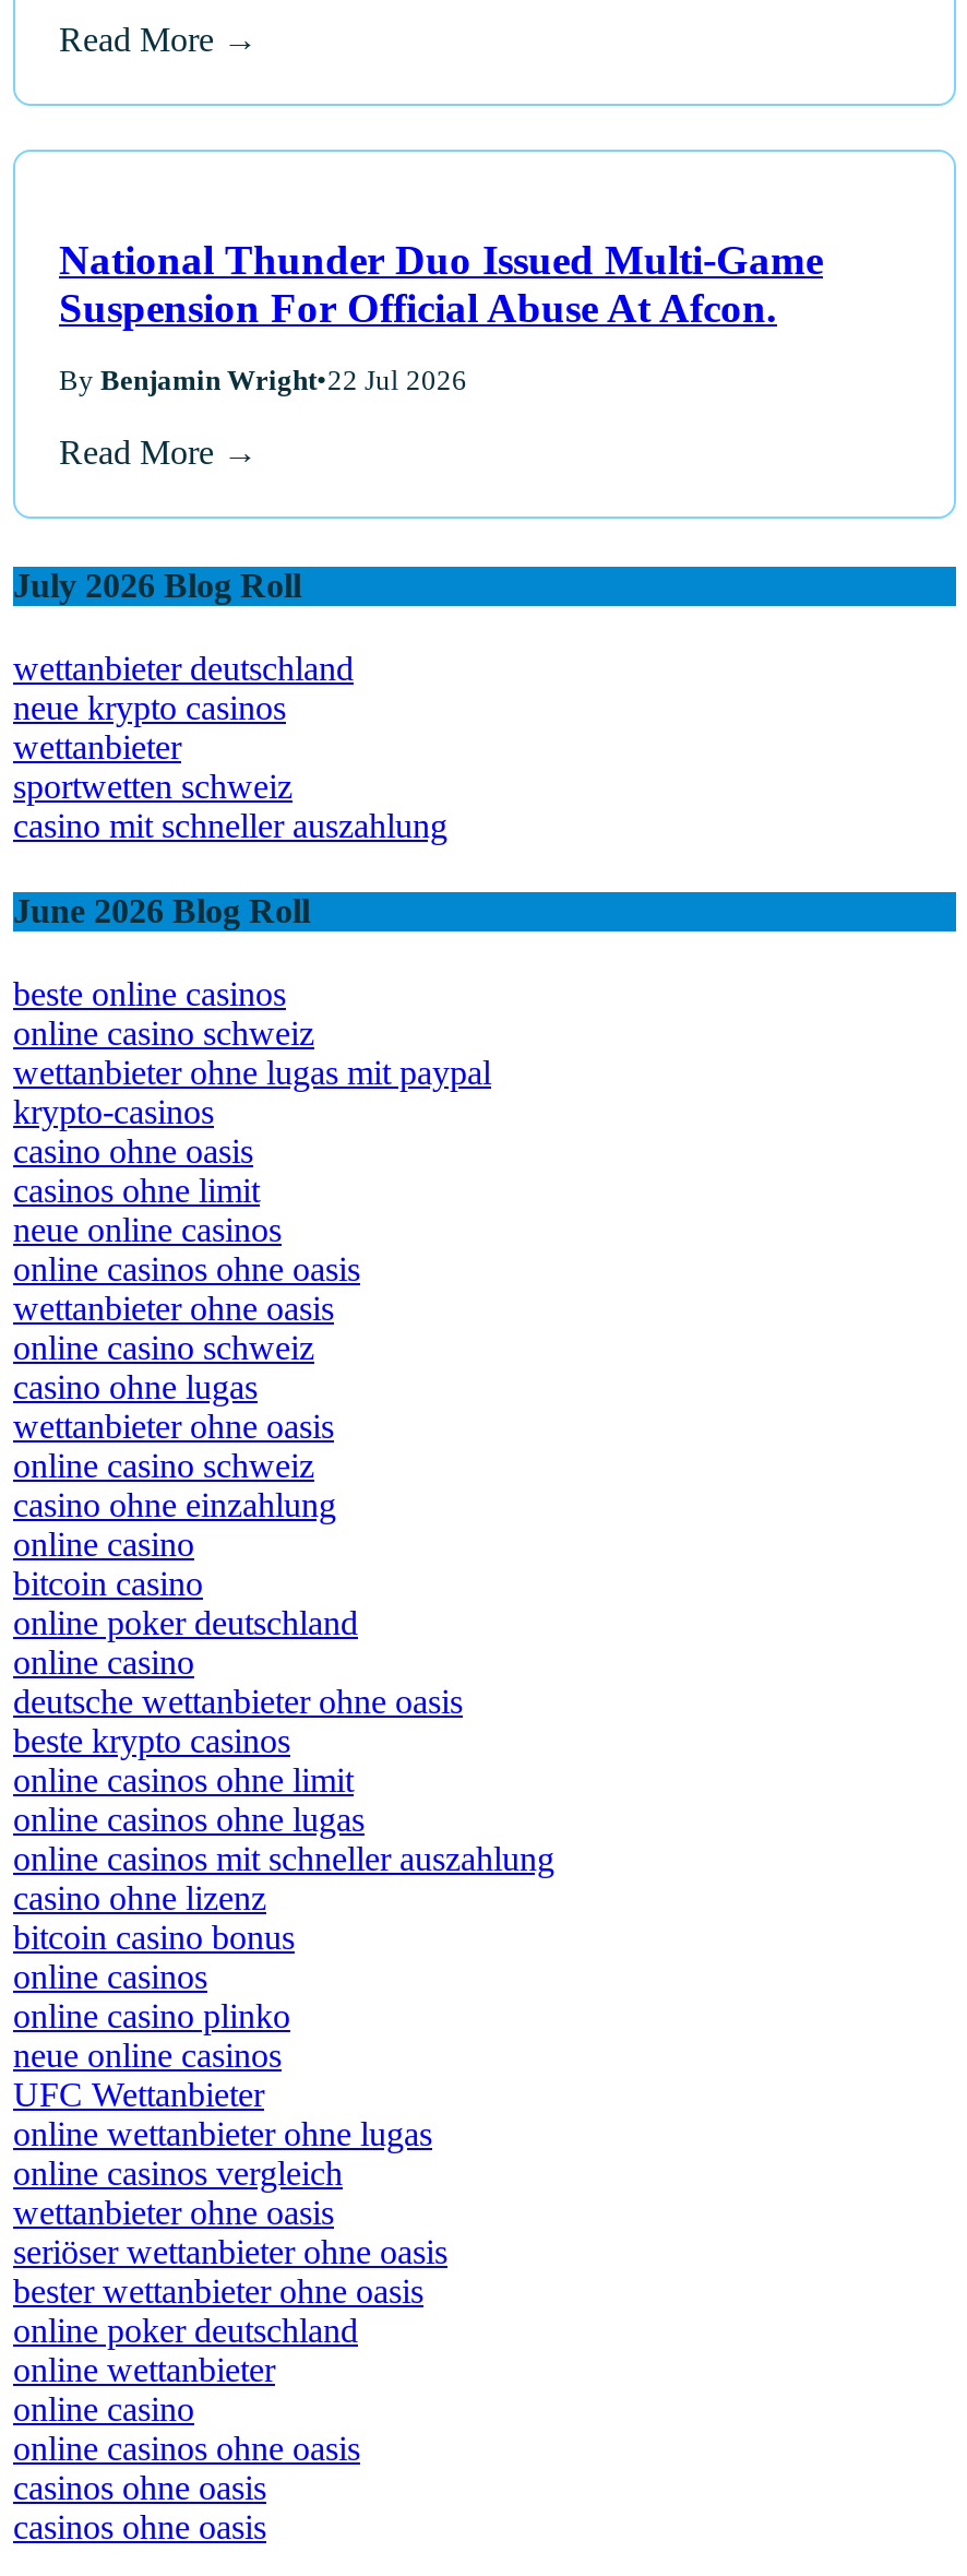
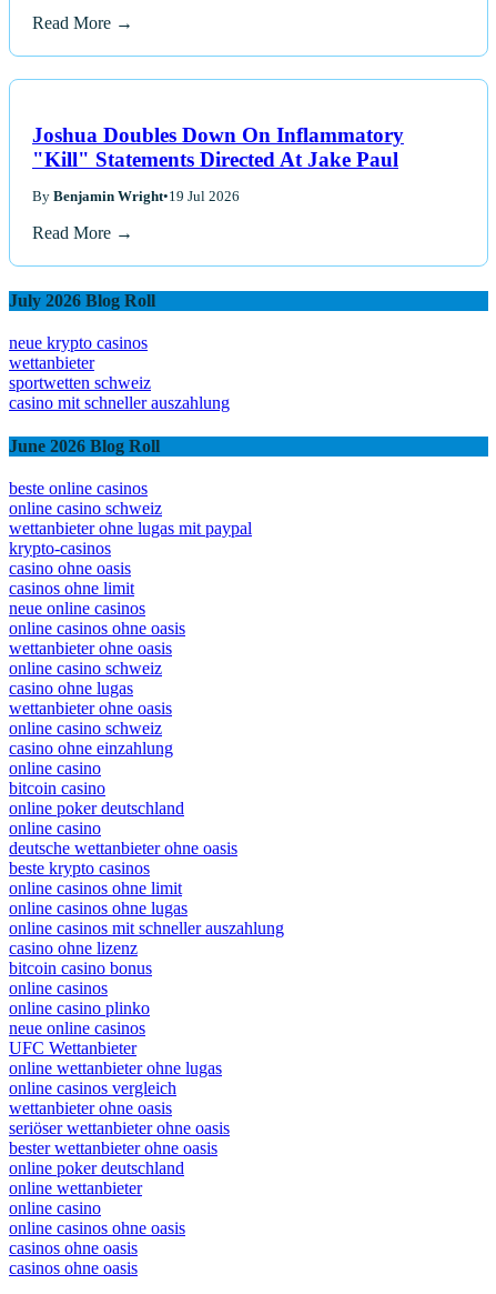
- National Thunder Duo Issued Multi-Game
- Suspension For Official Abuse At Afcon.
+ Joshua Doubles Down On Inflammatory
+ "Kill" Statements Directed At Jake Paul

- By Benjamin Wright•22 Jul 2026
+ By Benjamin Wright•19 Jul 2026

- wettanbieter deutschland
